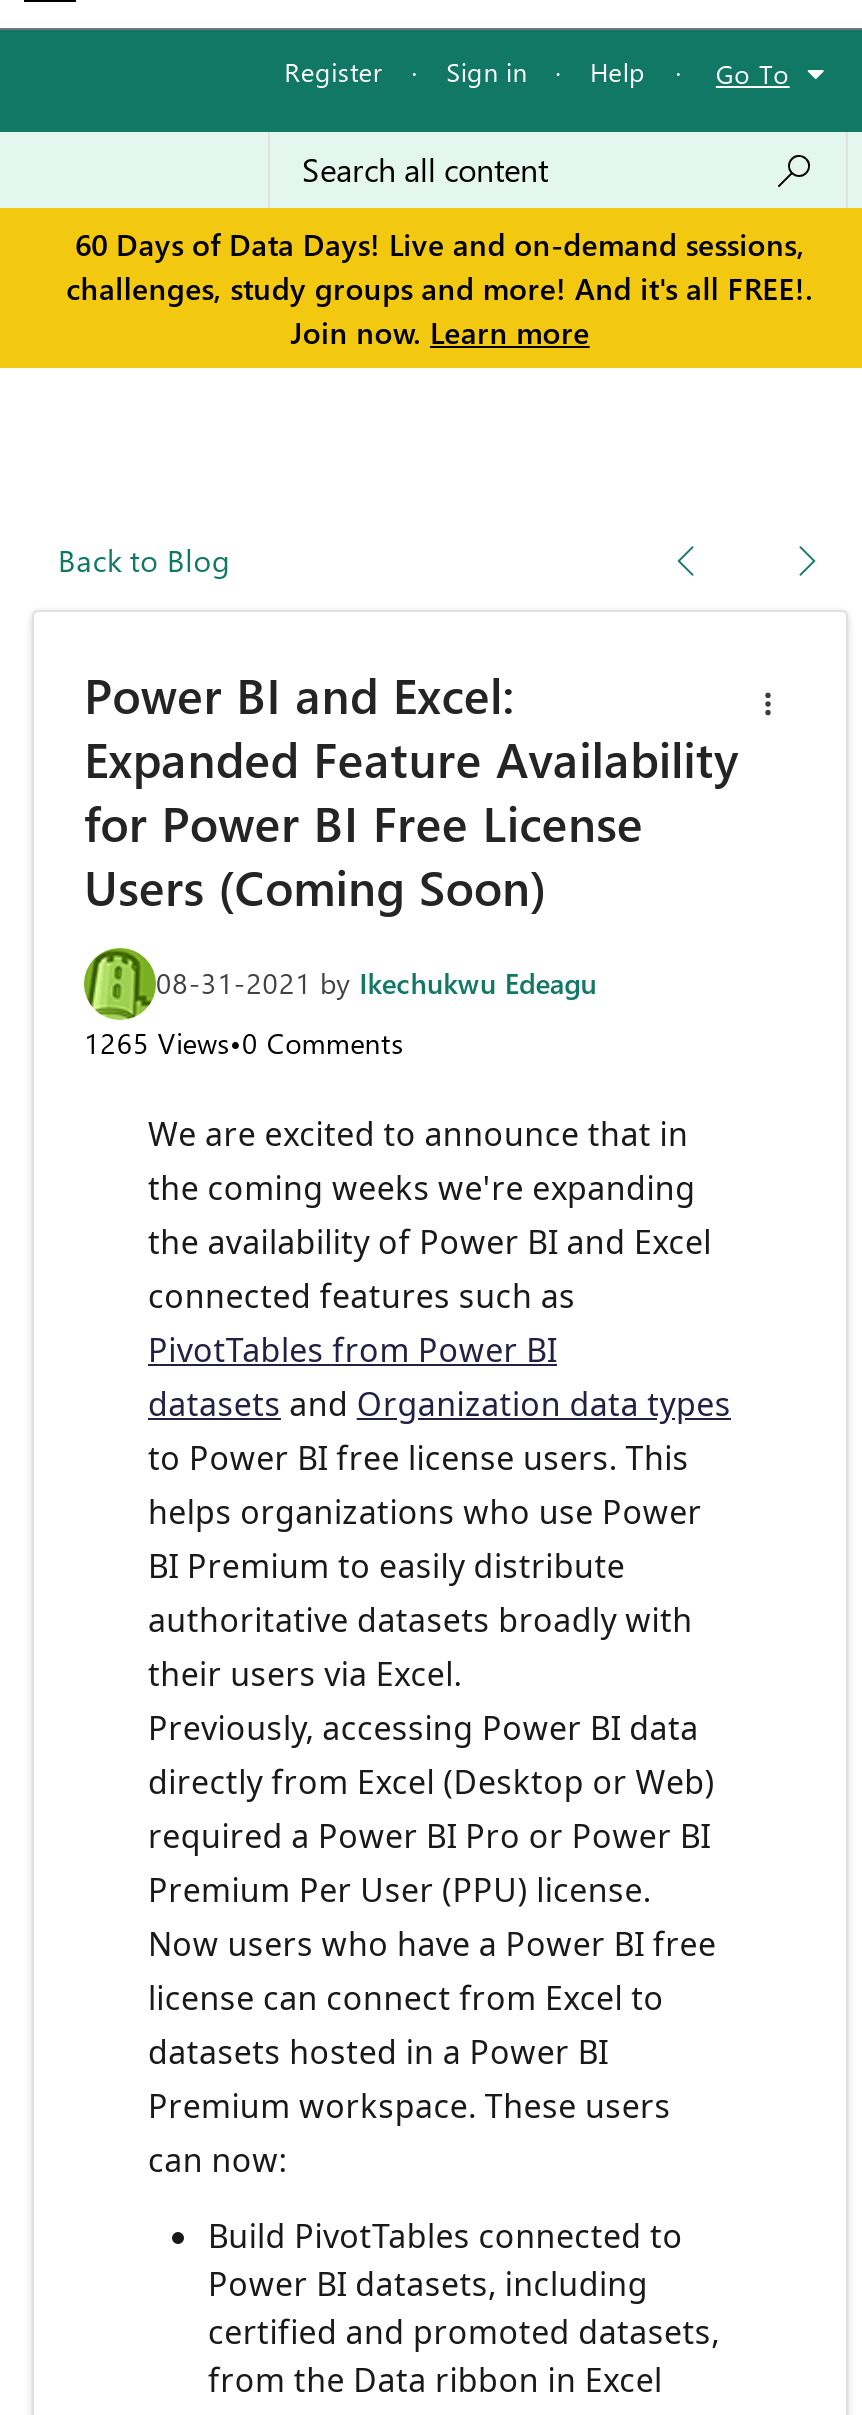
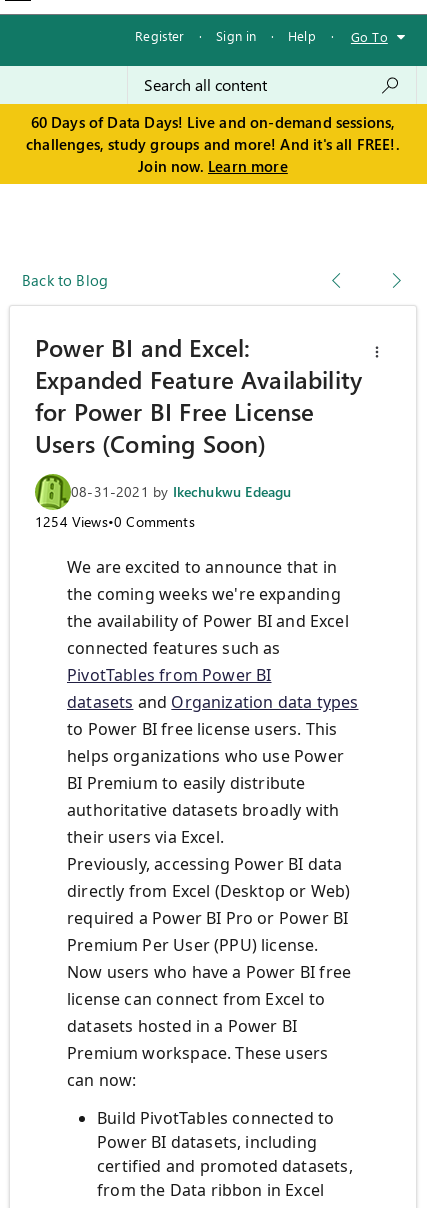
- 1265 Views•0 Comments
+ 1254 Views•0 Comments
